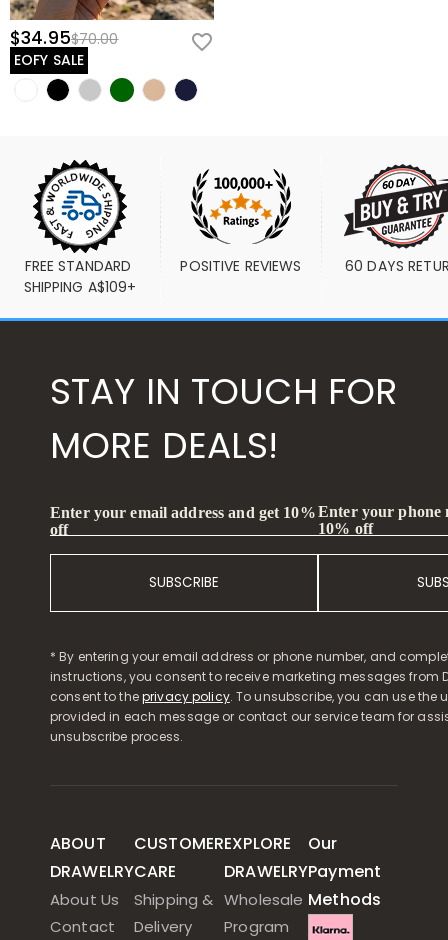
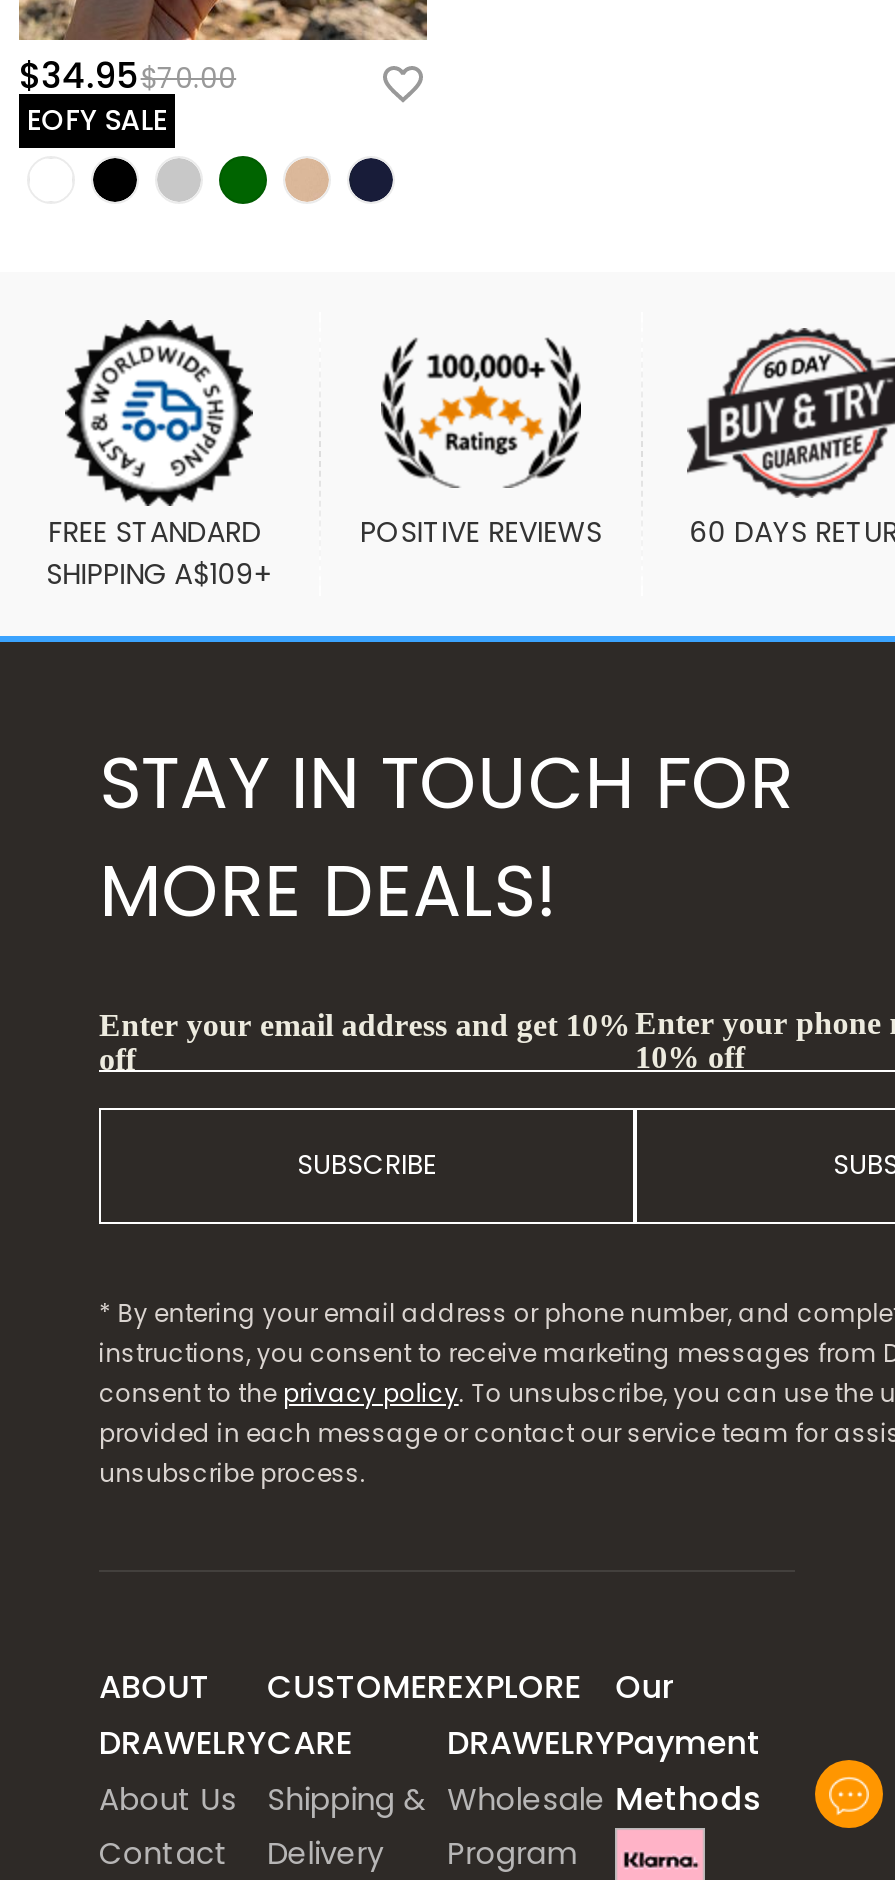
+ [image]
